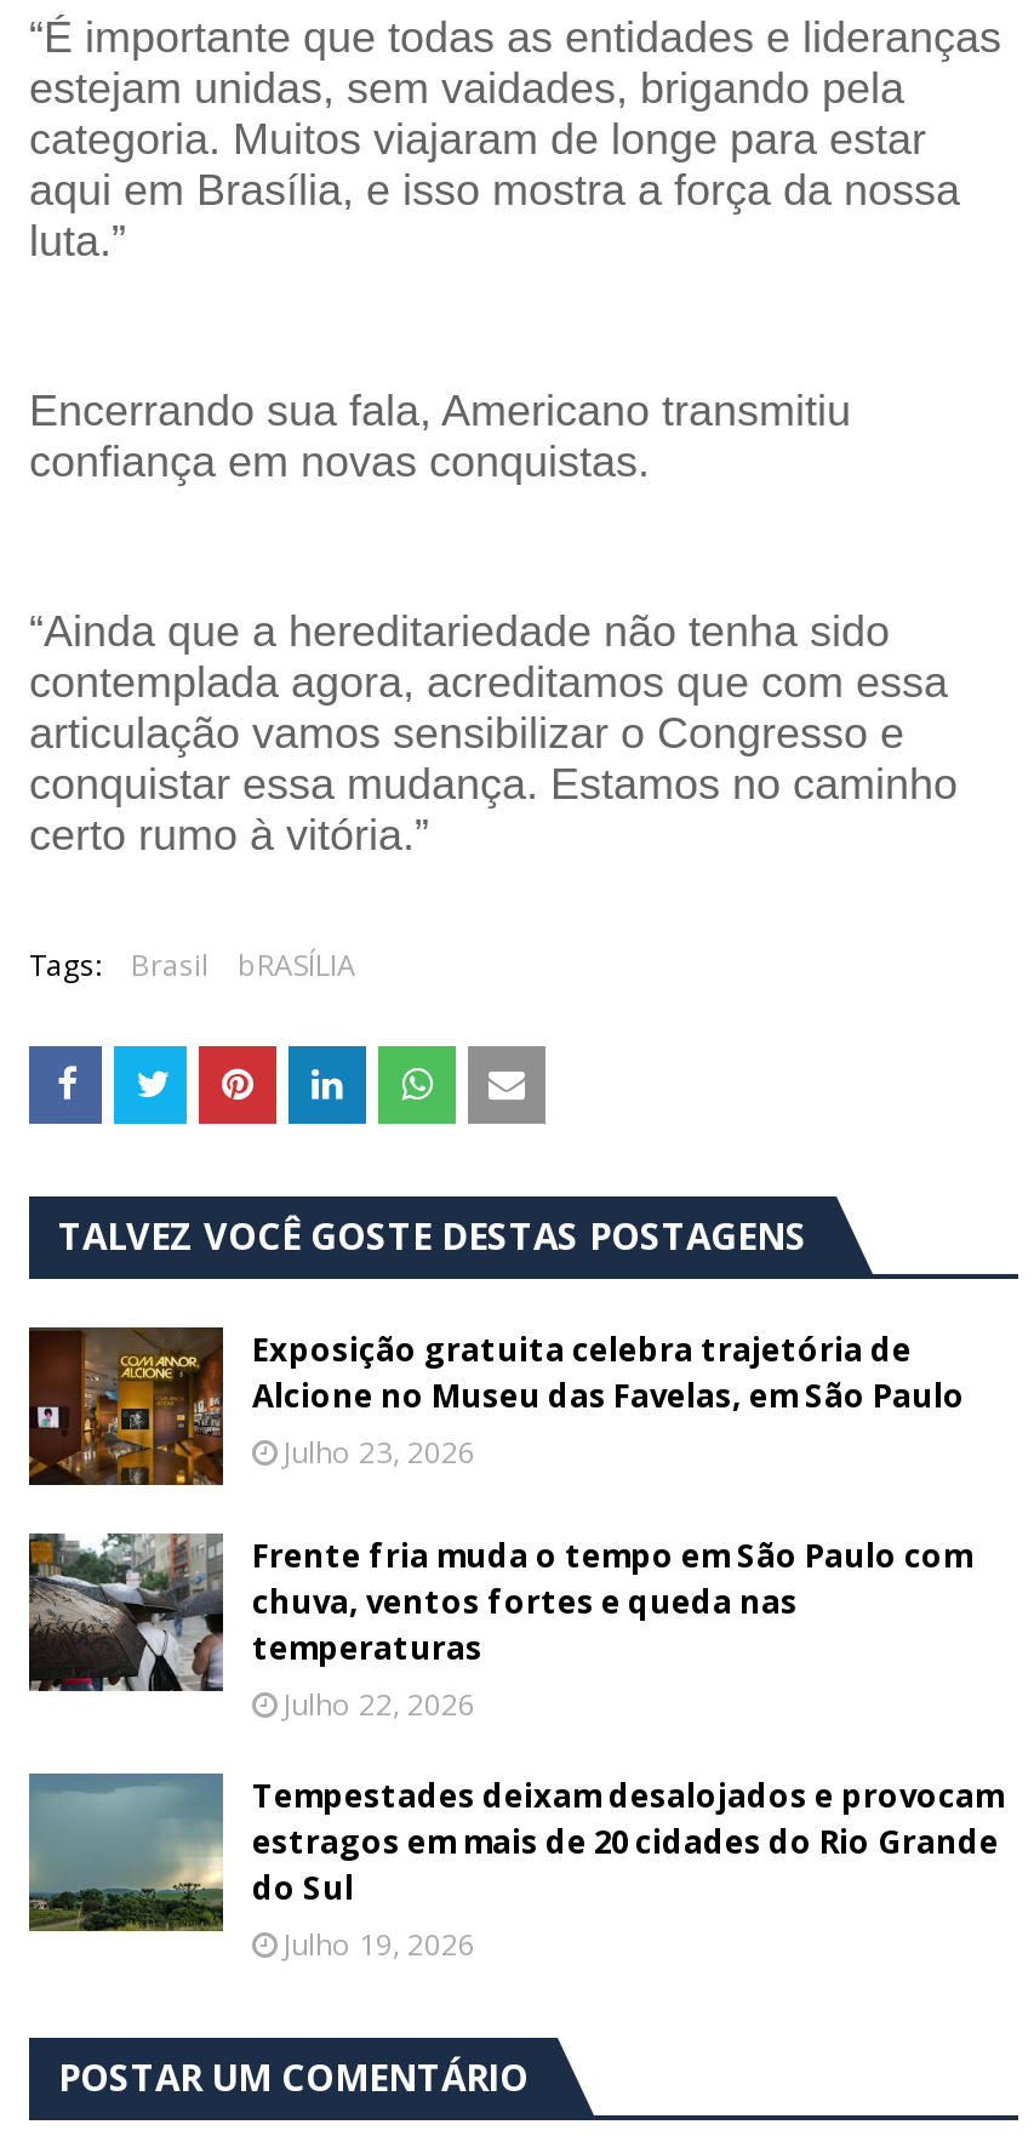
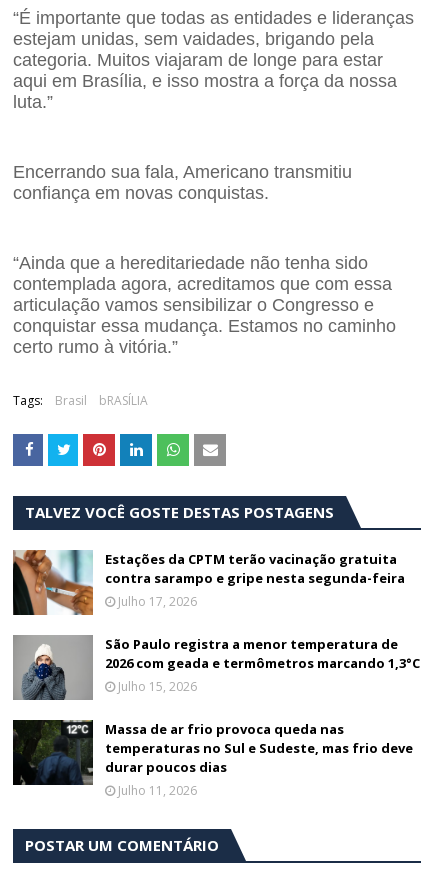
- [image]
- Exposição gratuita celebra trajetória de
- Alcione no Museu das Favelas, em São Paulo
- Julho 23, 2026
+ [image]
+ Estações da CPTM terão vacinação gratuita
+ contra sarampo e gripe nesta segunda-feira
+ Julho 17, 2026

- [image]
- Frente fria muda o tempo em São Paulo com
- chuva, ventos fortes e queda nas
- temperaturas
- Julho 22, 2026
+ [image]
+ São Paulo registra a menor temperatura de
+ 2026 com geada e termômetros marcando 1,3°C
+ Julho 15, 2026

- [image]
- Tempestades deixam desalojados e provocam
- estragos em mais de 20 cidades do Rio Grande
- do Sul
- Julho 19, 2026
+ [image]
+ Massa de ar frio provoca queda nas
+ temperaturas no Sul e Sudeste, mas frio deve
+ durar poucos dias
+ Julho 11, 2026
